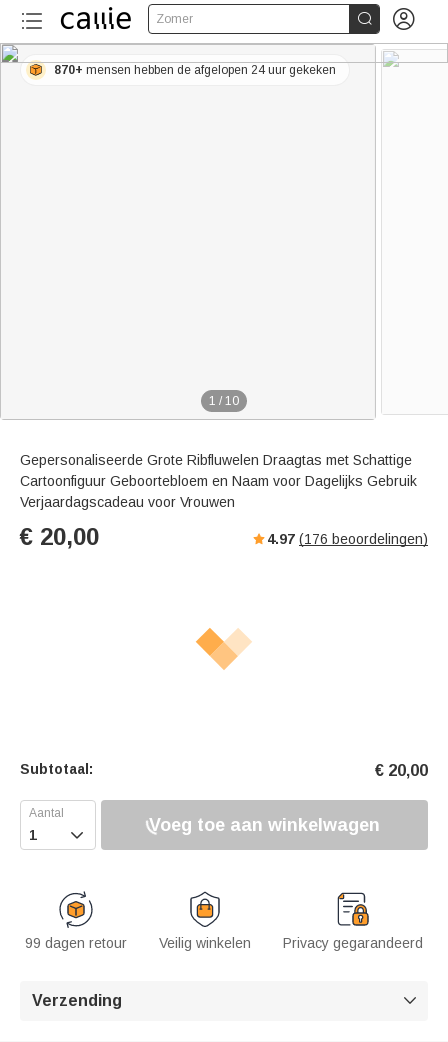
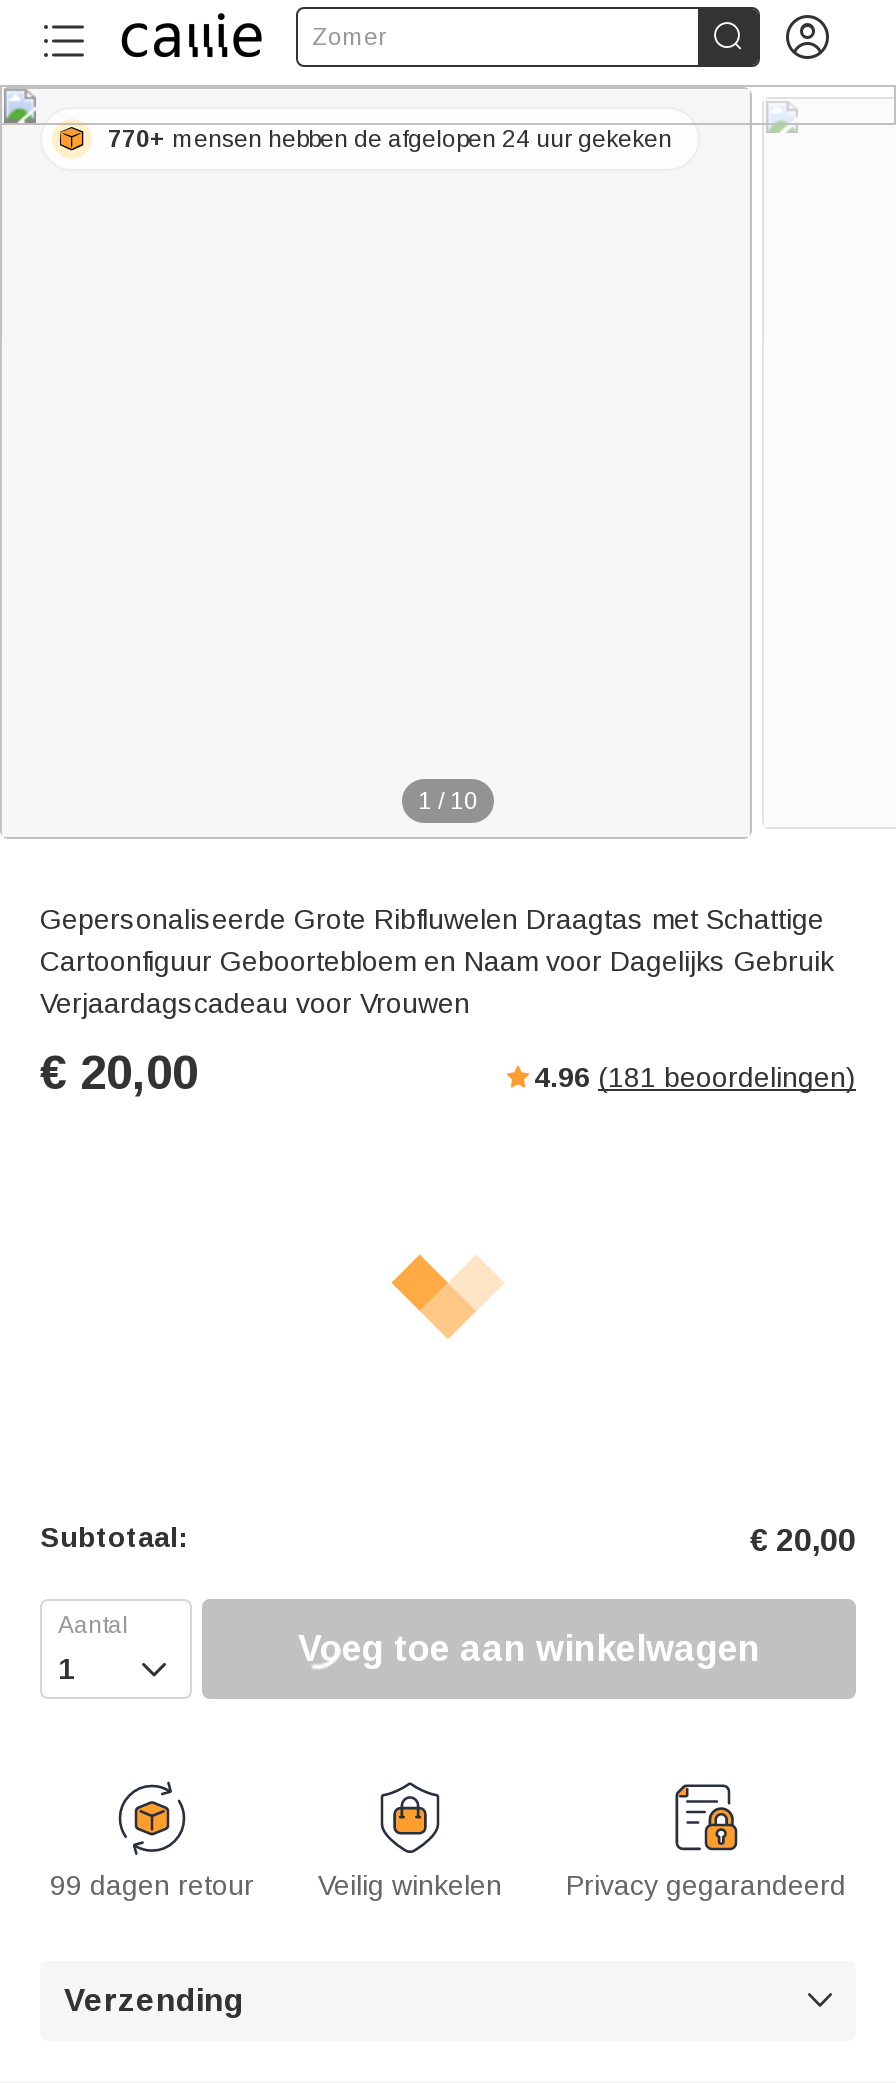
- 870+ mensen hebben de afgelopen 24 uur gekeken
+ 770+ mensen hebben de afgelopen 24 uur gekeken

- 4.97 (176 beoordelingen)
+ 4.96 (181 beoordelingen)
